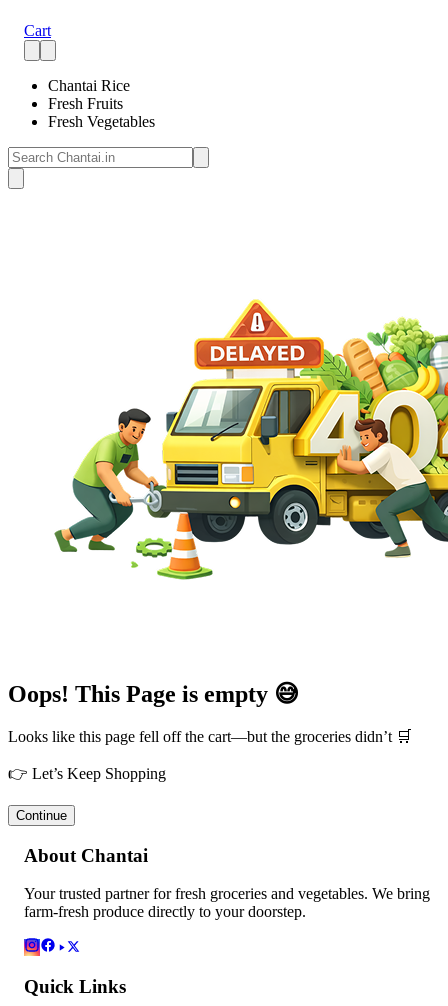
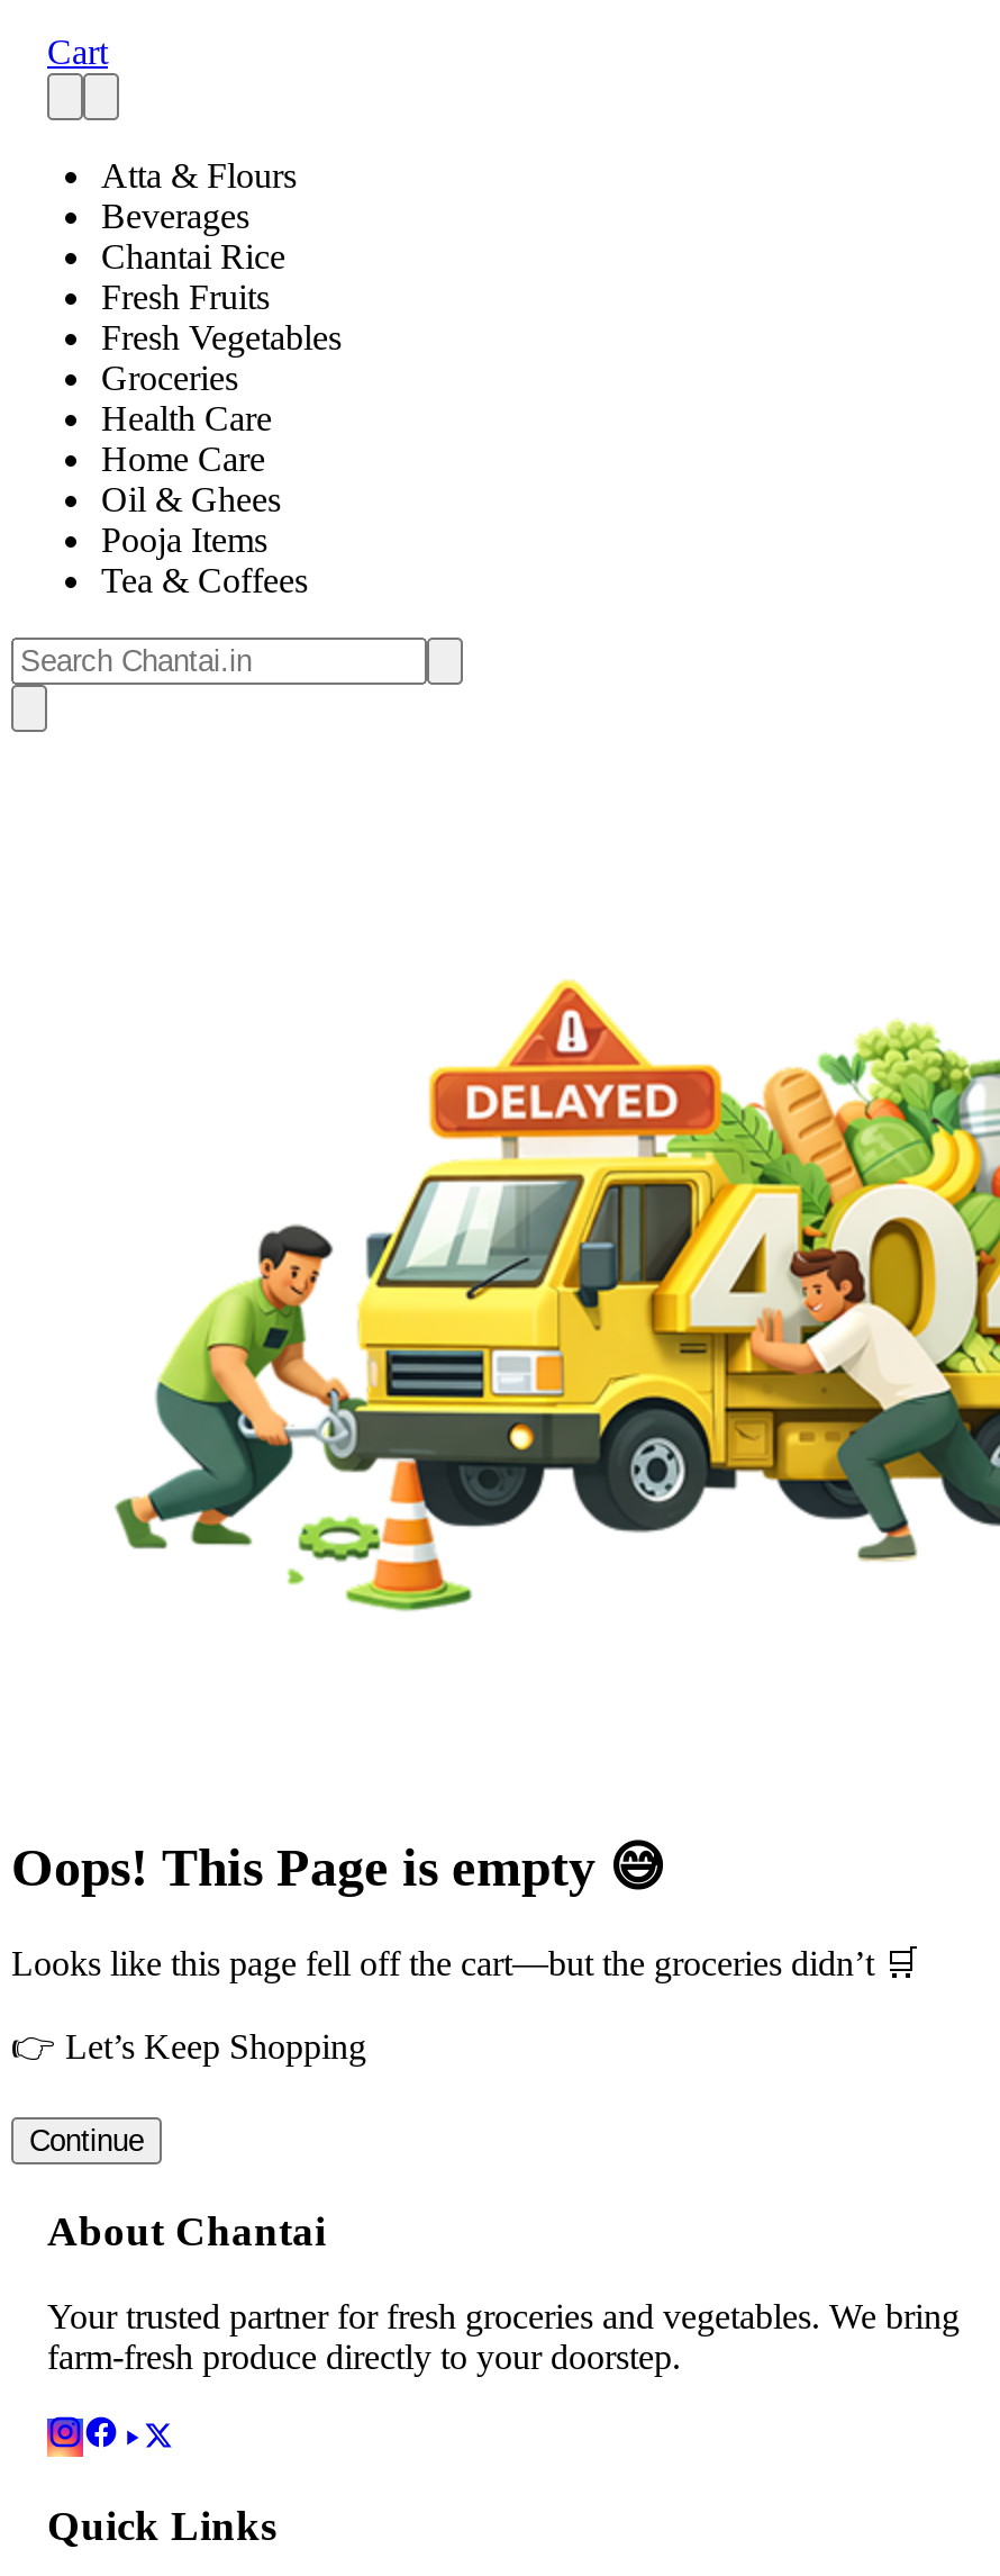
+ Atta & Flours
+ Beverages

+ Groceries
+ Health Care
+ Home Care
+ Oil & Ghees
+ Pooja Items
+ Tea & Coffees
